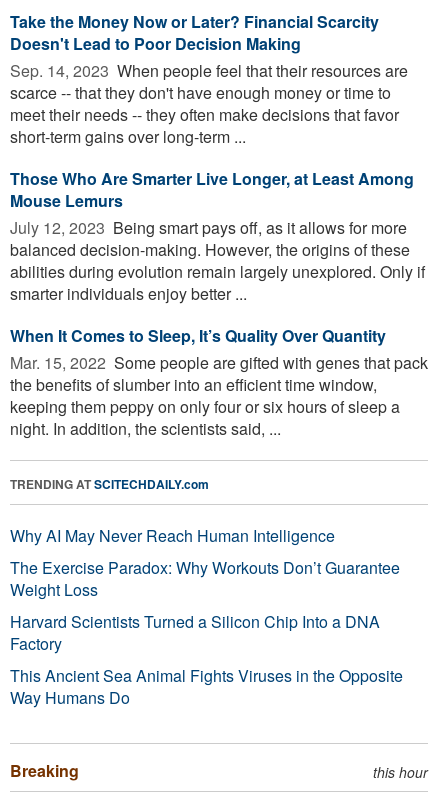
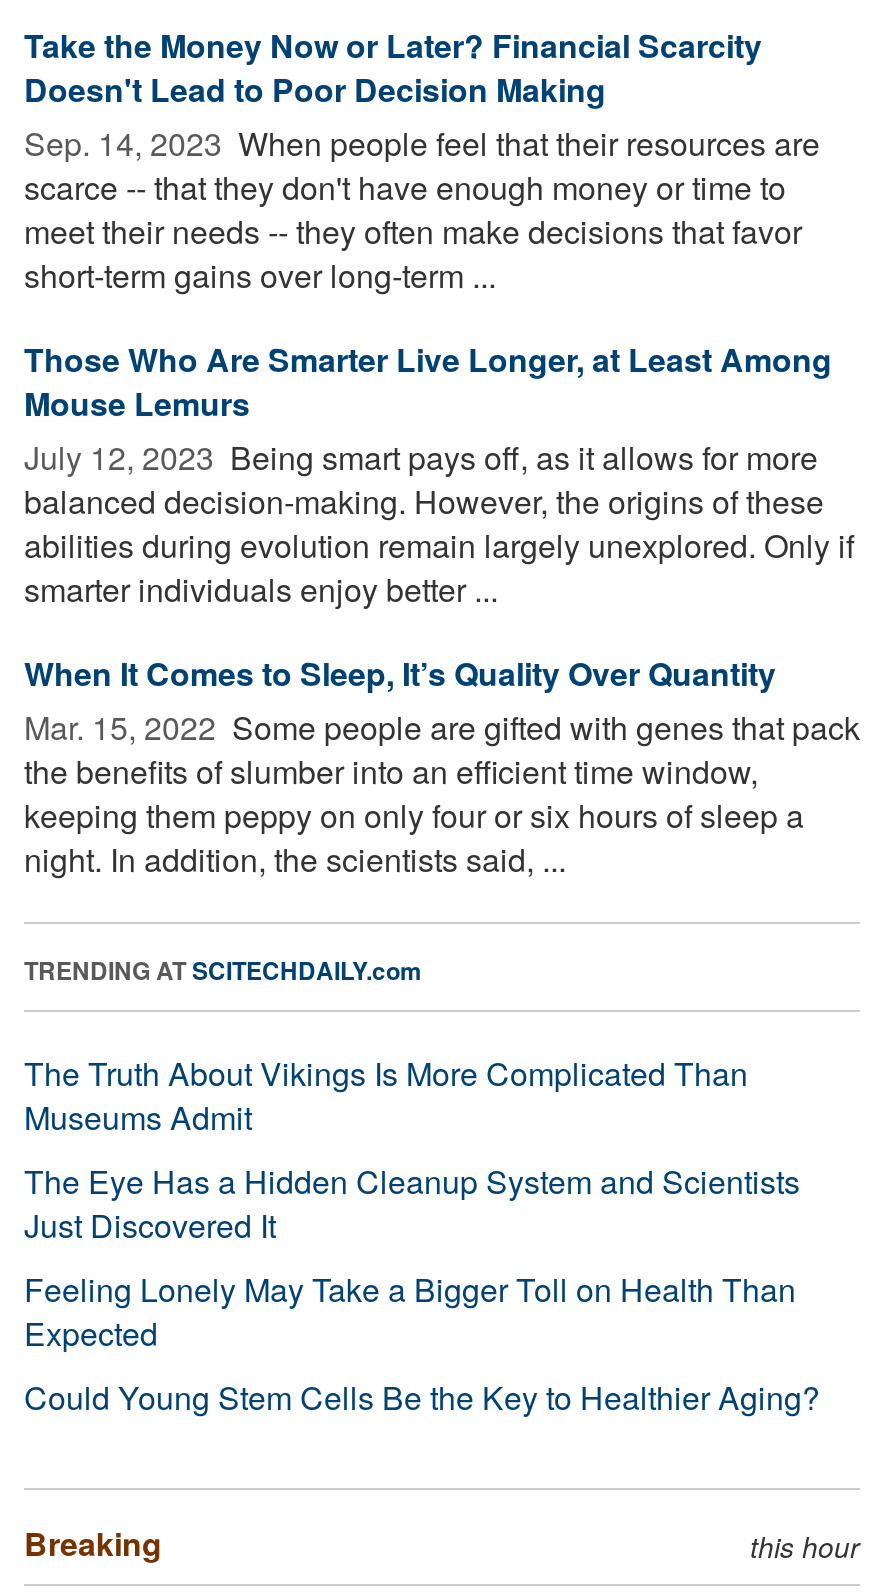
- Why AI May Never Reach Human Intelligence
- The Exercise Paradox: Why Workouts Don’t Guarantee
- Weight Loss
- Harvard Scientists Turned a Silicon Chip Into a DNA
- Factory
- This Ancient Sea Animal Fights Viruses in the Opposite
- Way Humans Do
+ The Truth About Vikings Is More Complicated Than
+ Museums Admit
+ The Eye Has a Hidden Cleanup System and Scientists
+ Just Discovered It
+ Feeling Lonely May Take a Bigger Toll on Health Than
+ Expected
+ Could Young Stem Cells Be the Key to Healthier Aging?
